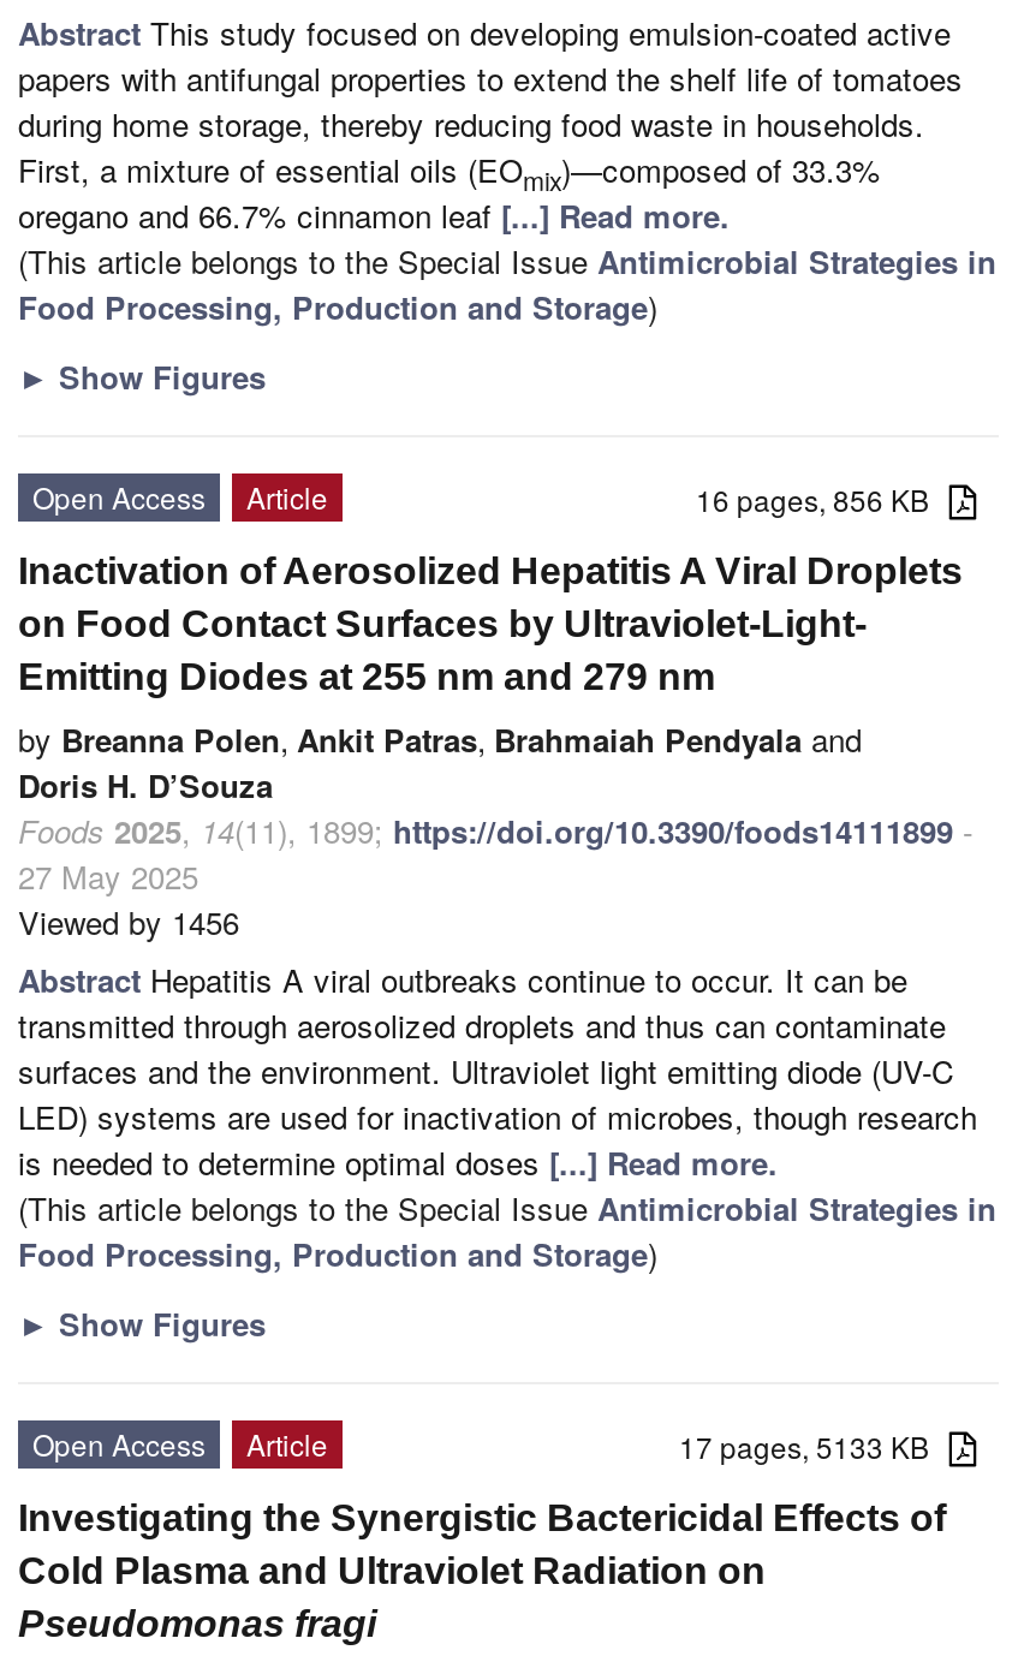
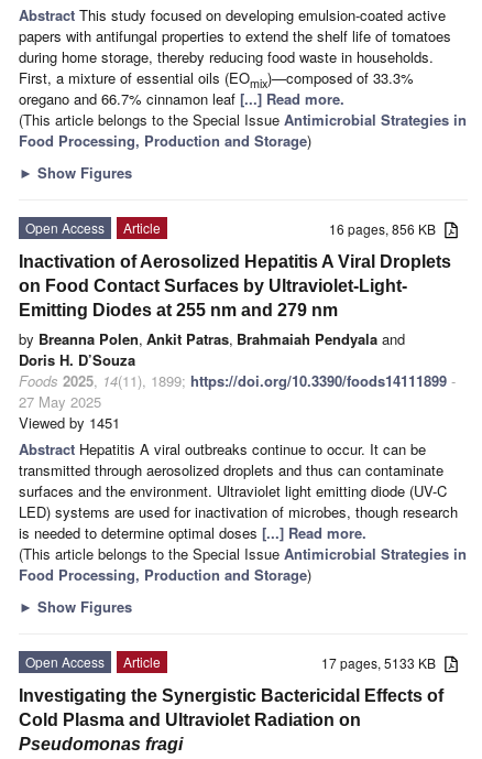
- Viewed by 1456
+ Viewed by 1451
